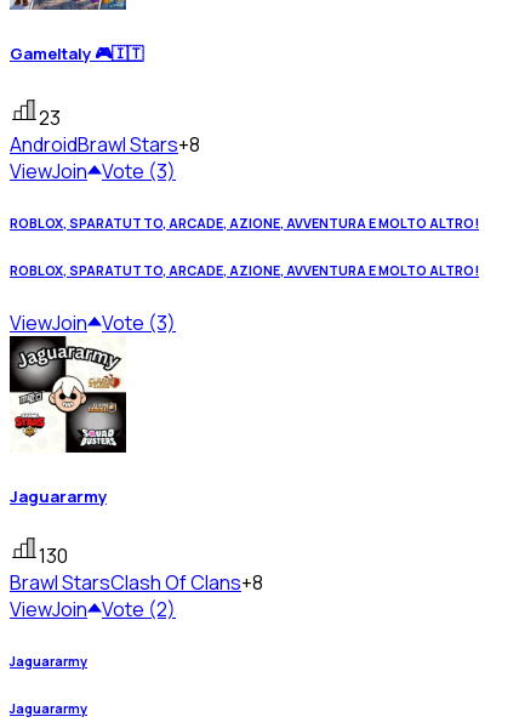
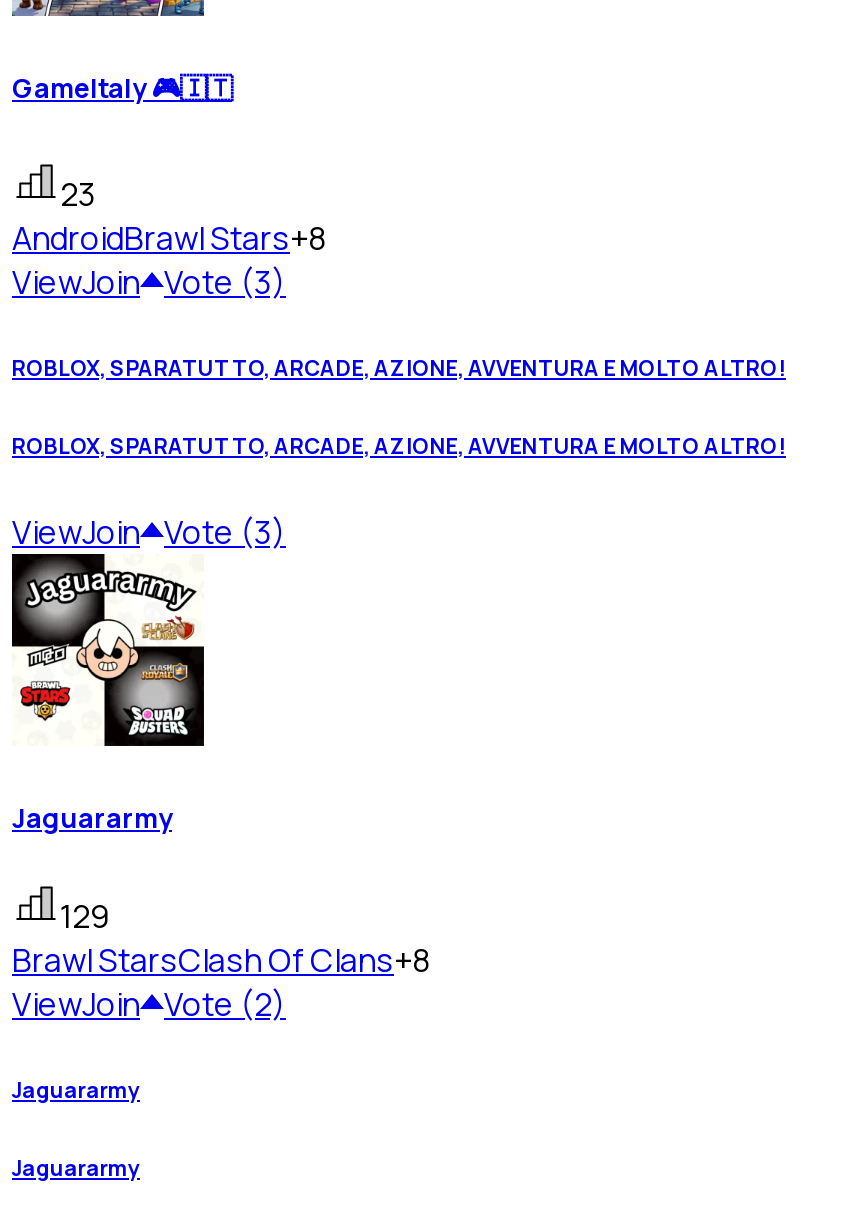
- 130
+ 129
